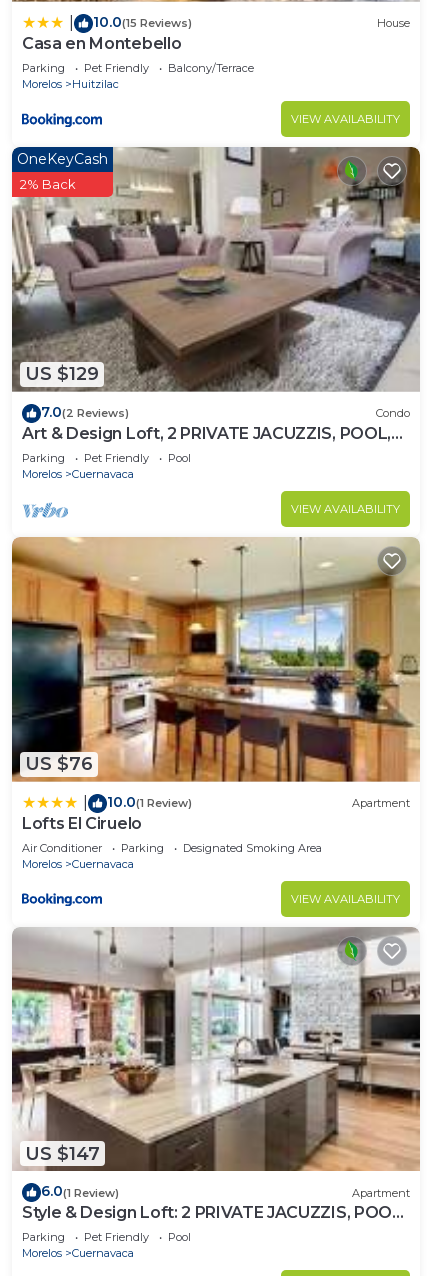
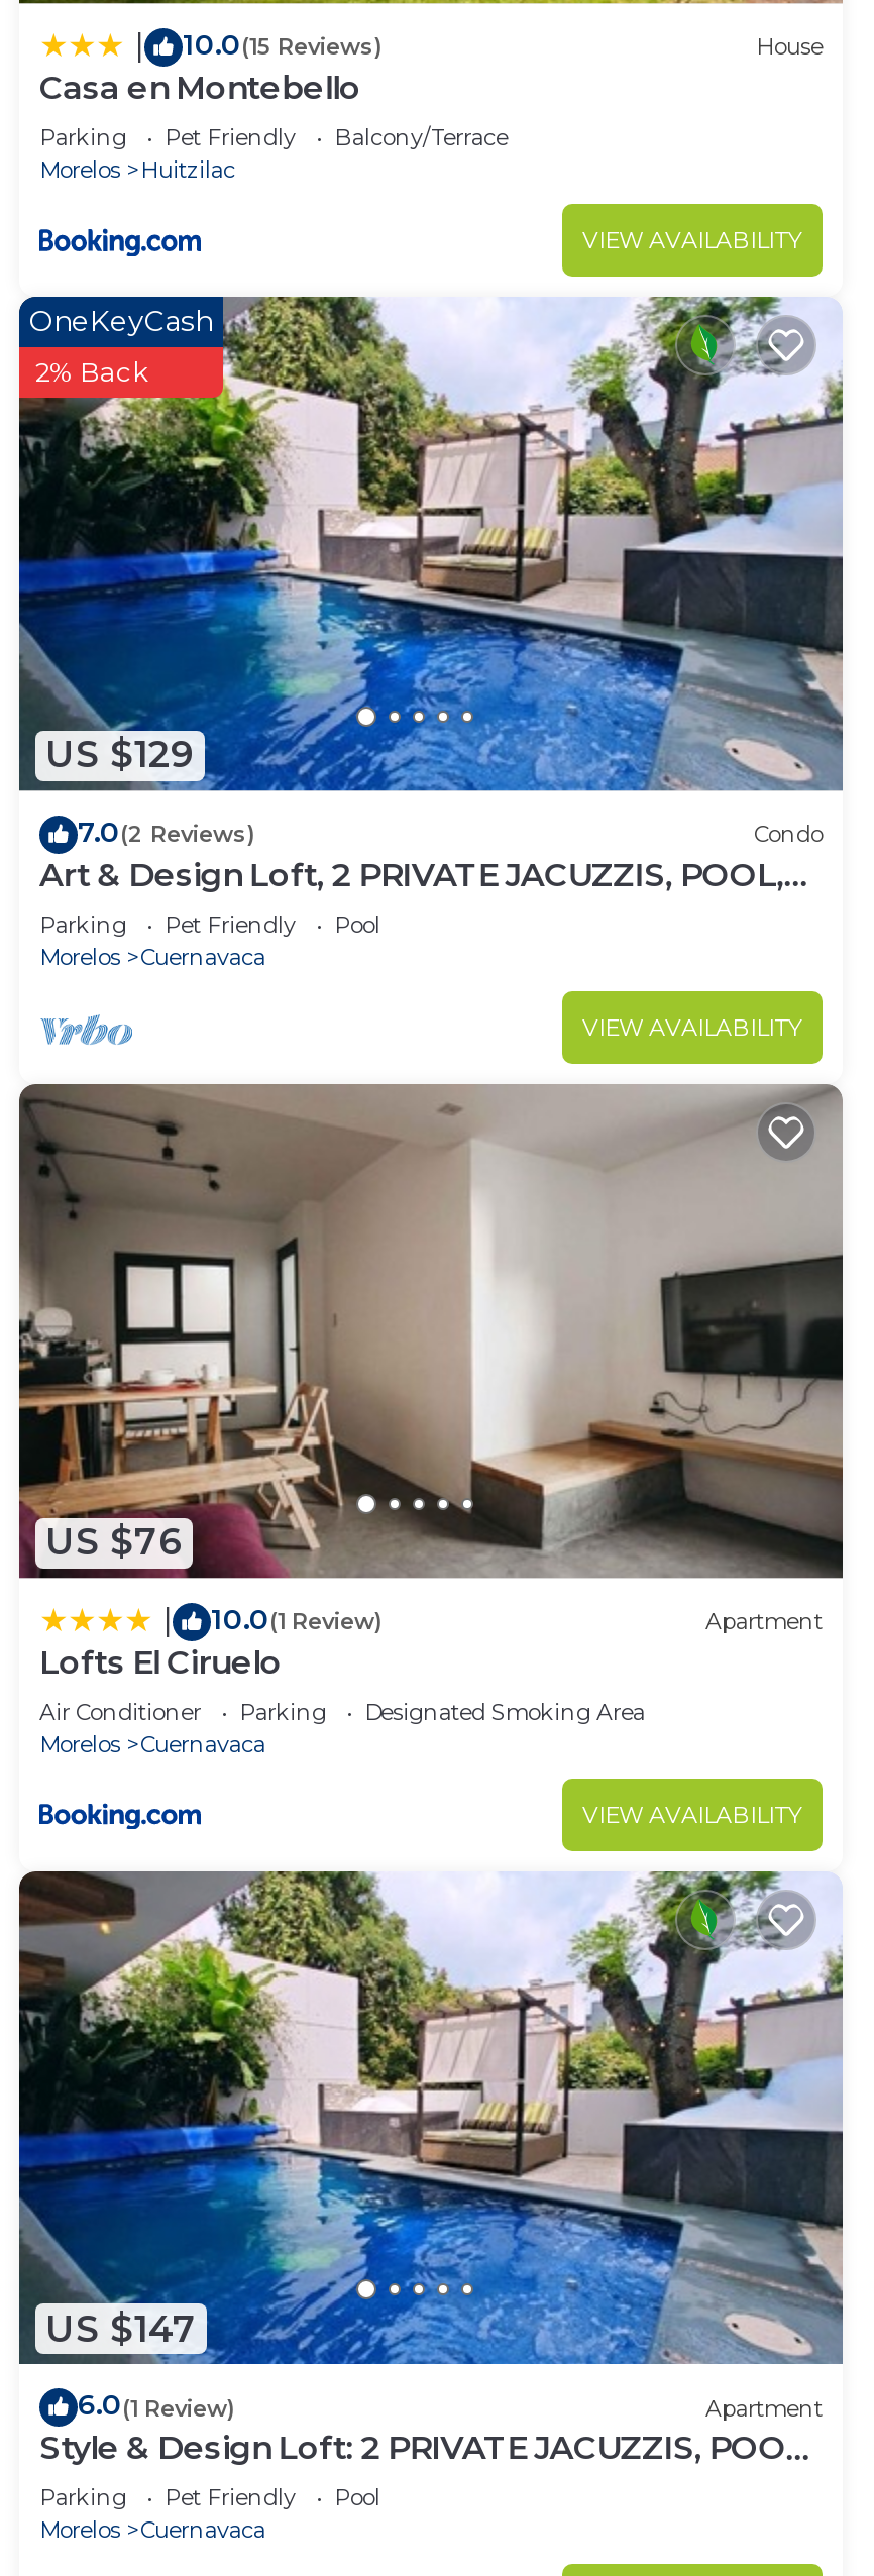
- [image]
+ [image]

- [image]
+ [image]

- [image]
+ [image]
